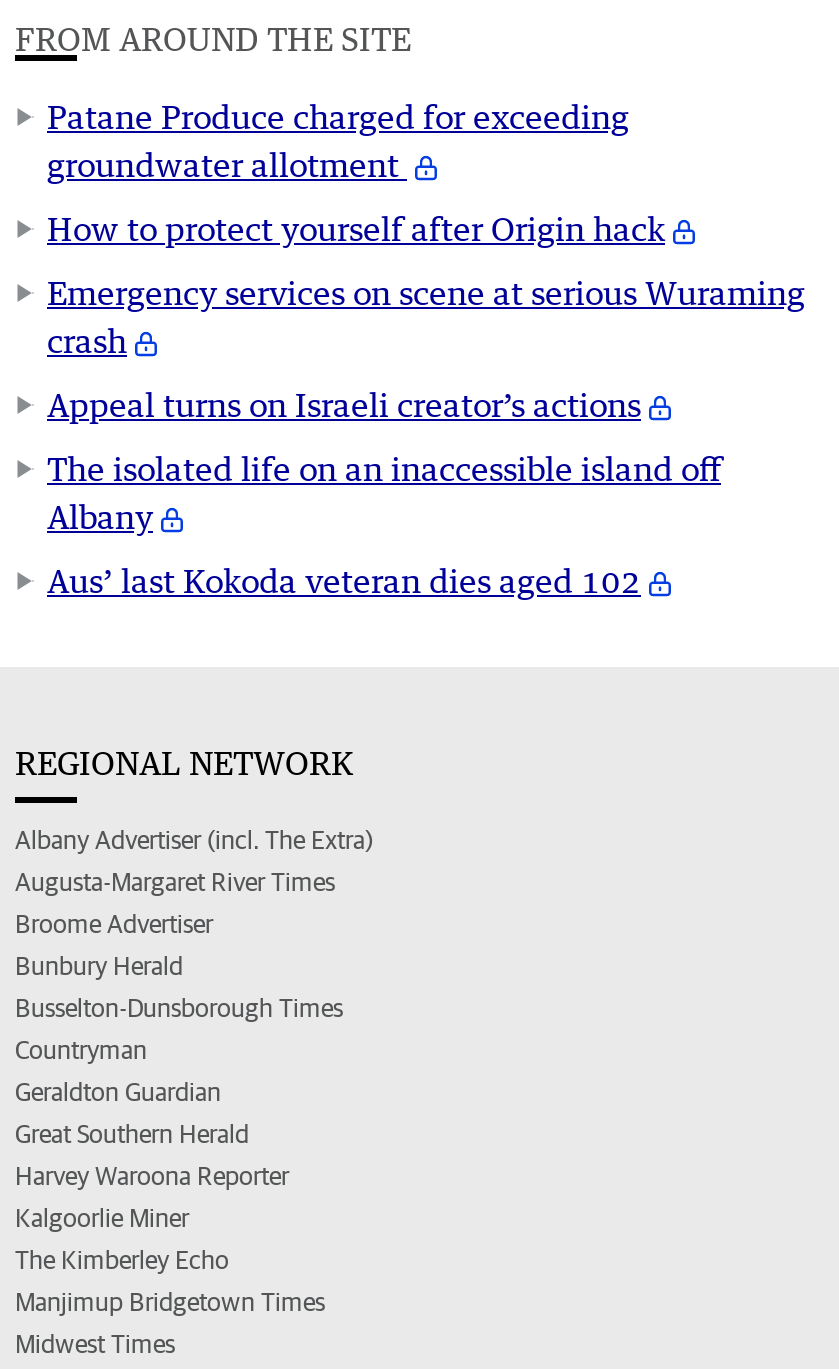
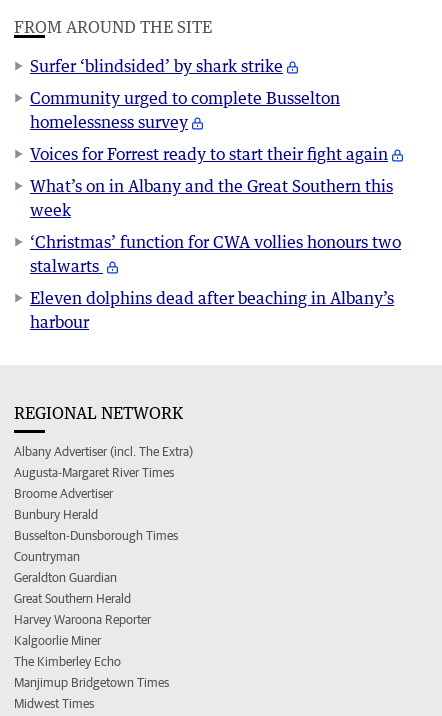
- Patane Produce charged for exceeding
- groundwater allotment
+ Surfer ‘blindsided’ by shark strike

- How to protect yourself after Origin hack
+ Community urged to complete Busselton
+ homelessness survey

- Emergency services on scene at serious Wuraming
- crash
+ Voices for Forrest ready to start their fight again

- Appeal turns on Israeli creator’s actions
+ What’s on in Albany and the Great Southern this
+ week

- The isolated life on an inaccessible island off
- Albany
+ ‘Christmas’ function for CWA vollies honours two
+ stalwarts

- Aus’ last Kokoda veteran dies aged 102
+ Eleven dolphins dead after beaching in Albany’s
+ harbour
